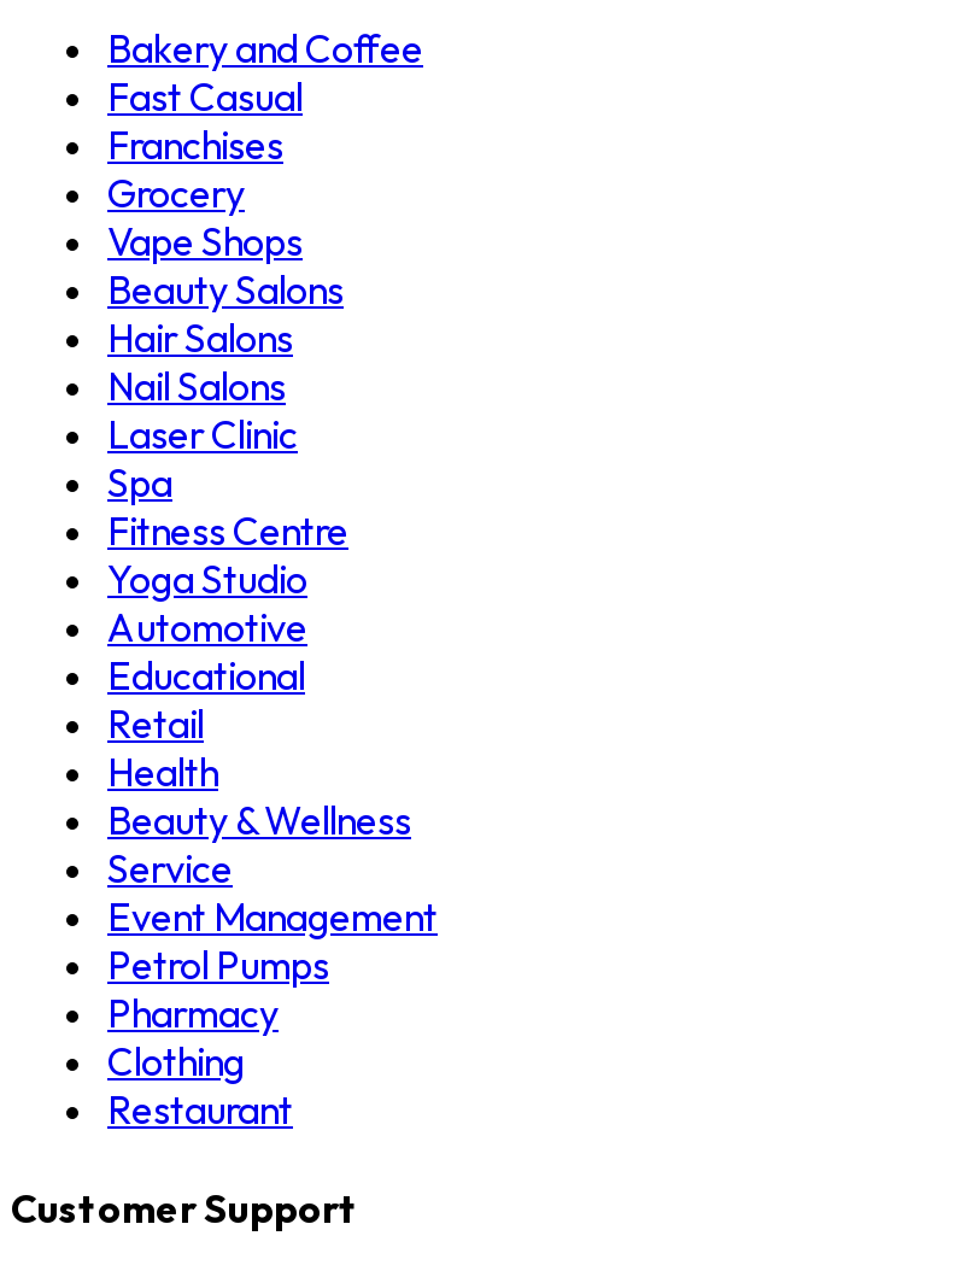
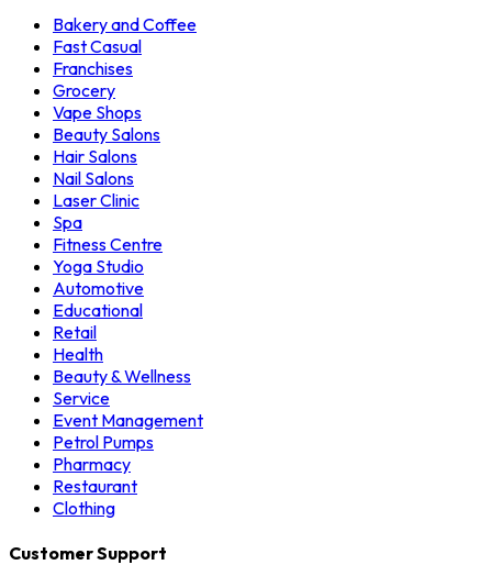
moved down: Clothing

moved up: Restaurant
